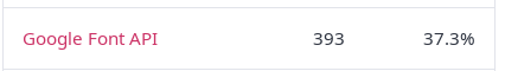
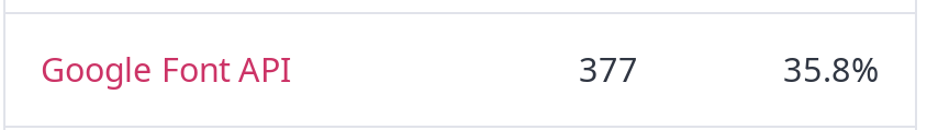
- 393
+ 377

- 37.3%
+ 35.8%
